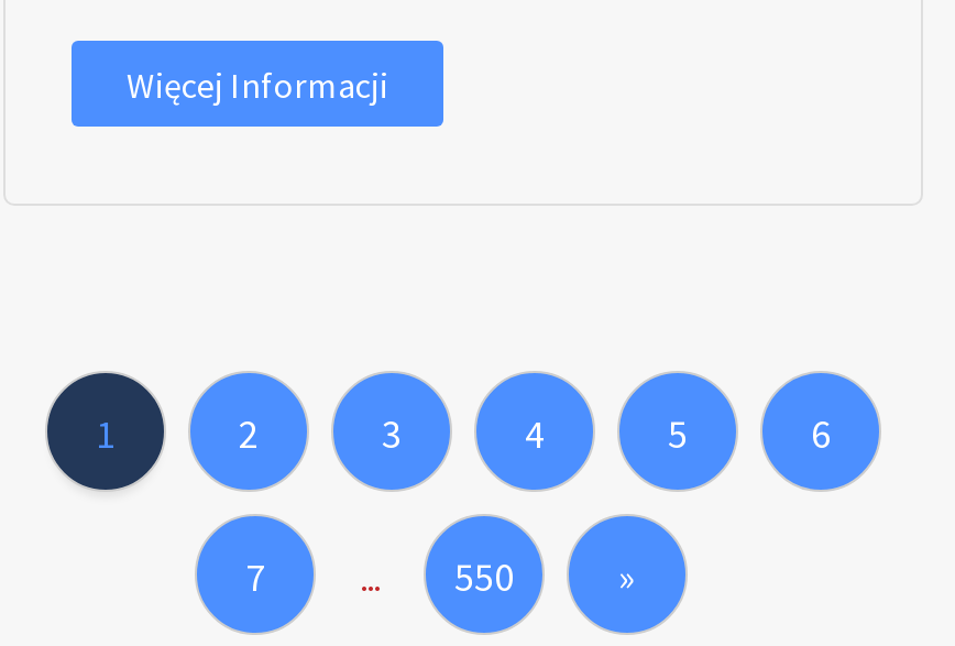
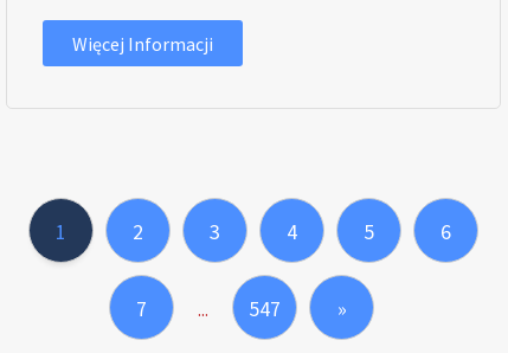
- 550
+ 547
